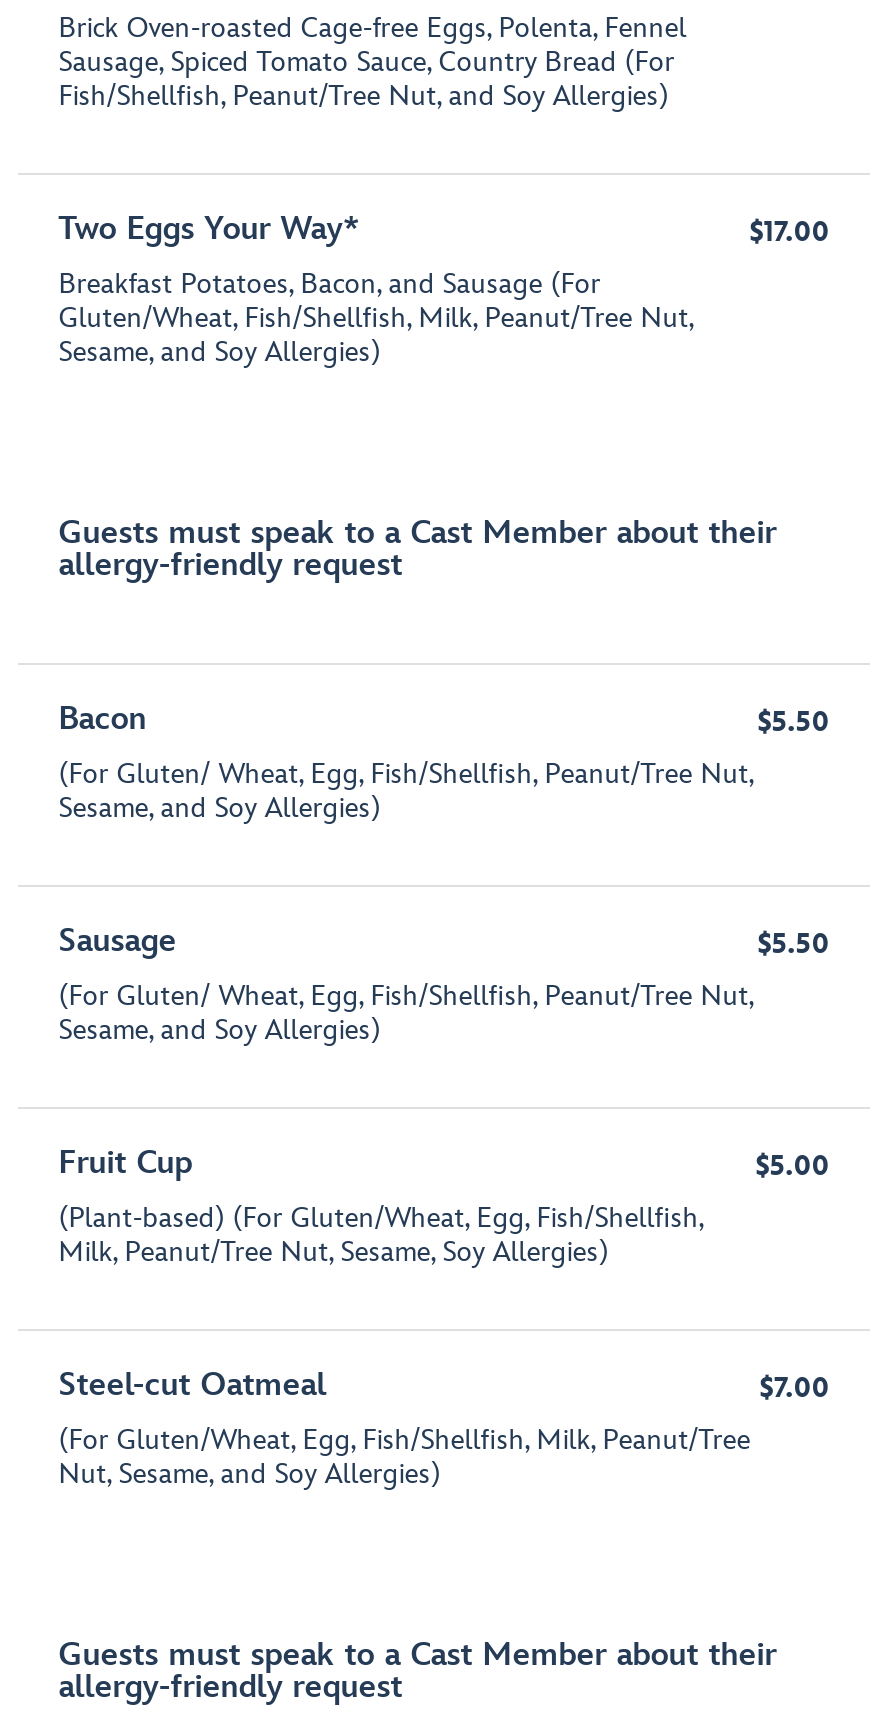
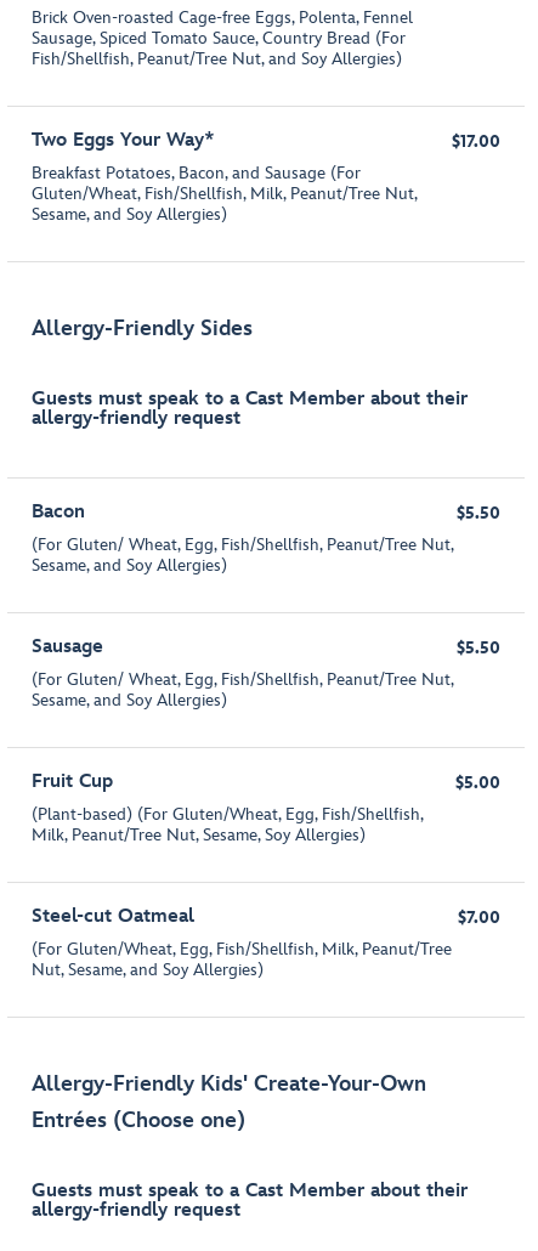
+ Allergy-Friendly Sides

+ Allergy-Friendly Kids' Create-Your-Own
+ Entrées (Choose one)
